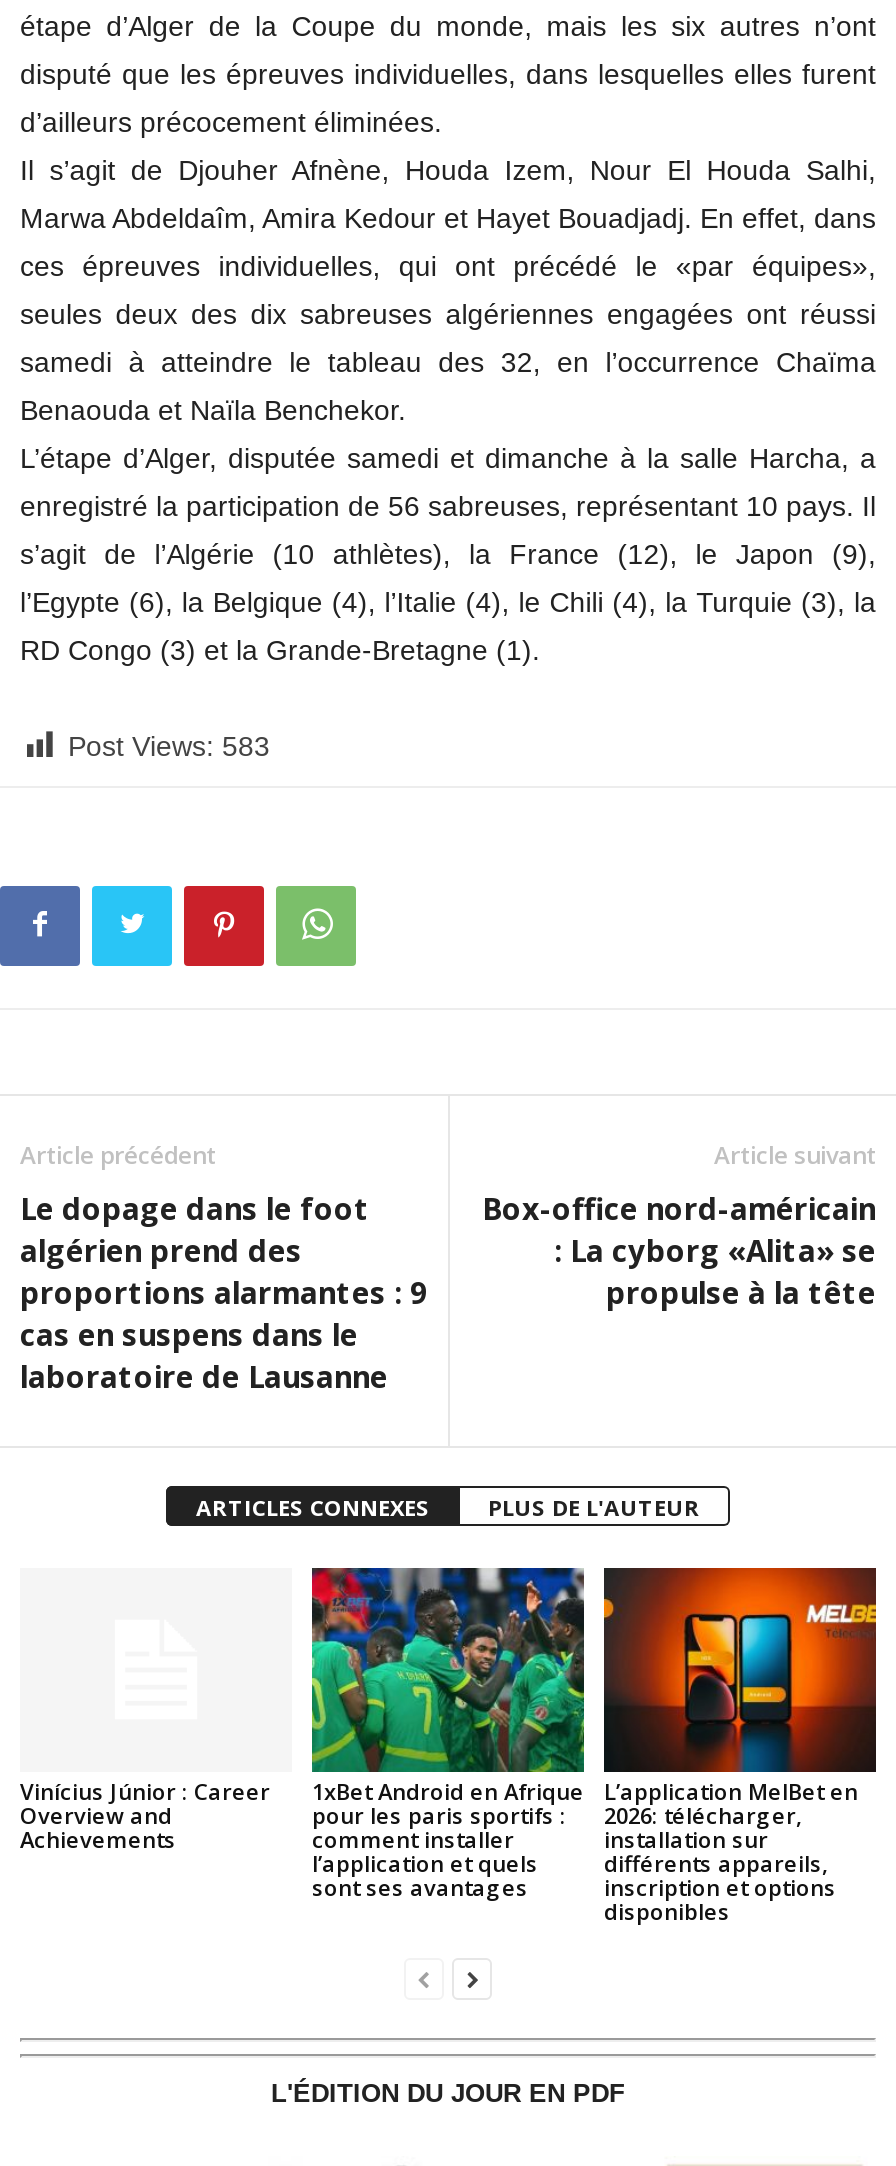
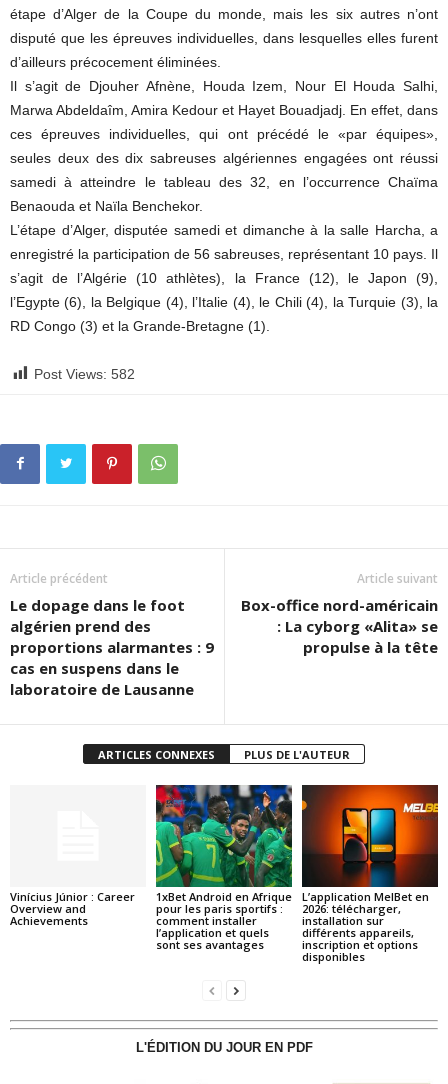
- Post Views: 583
+ Post Views: 582
